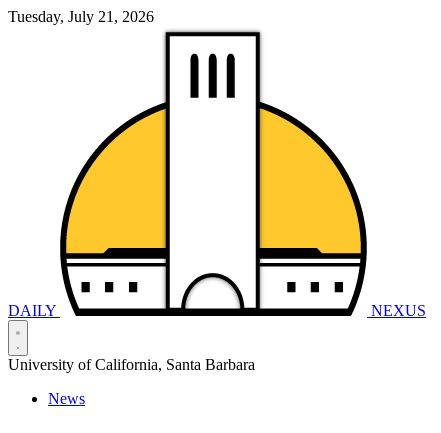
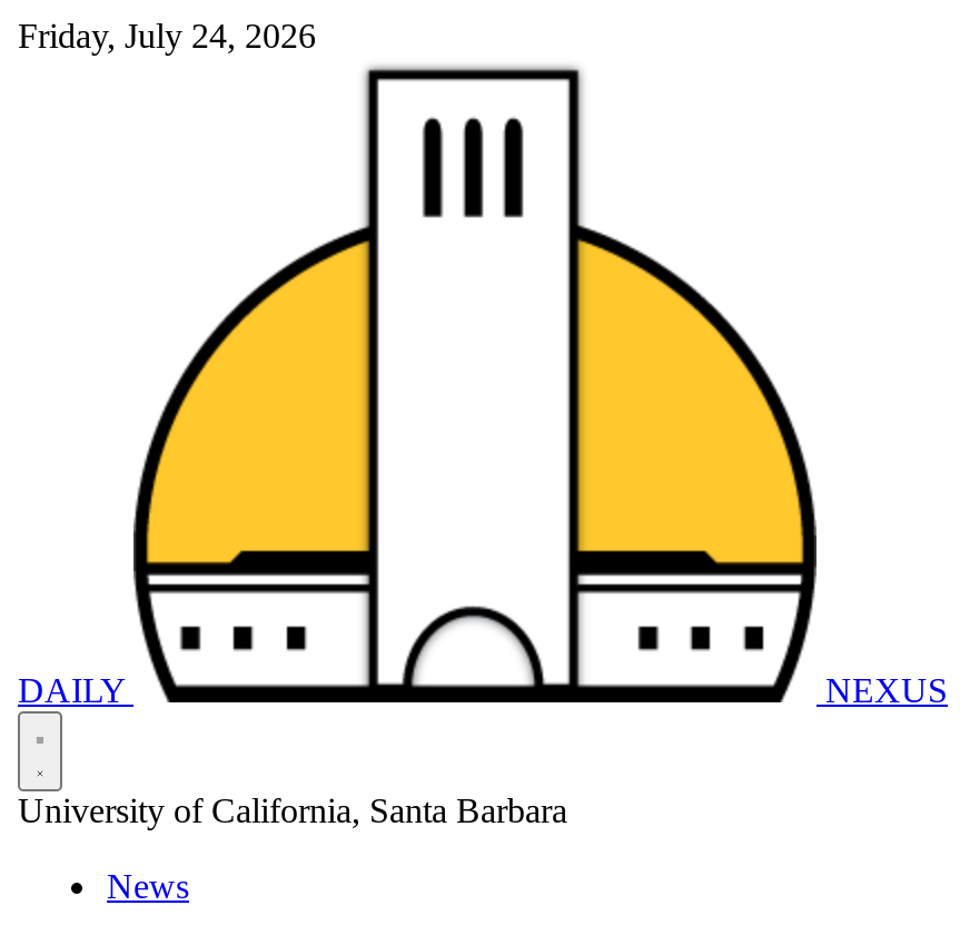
- Tuesday, July 21, 2026
+ Friday, July 24, 2026
